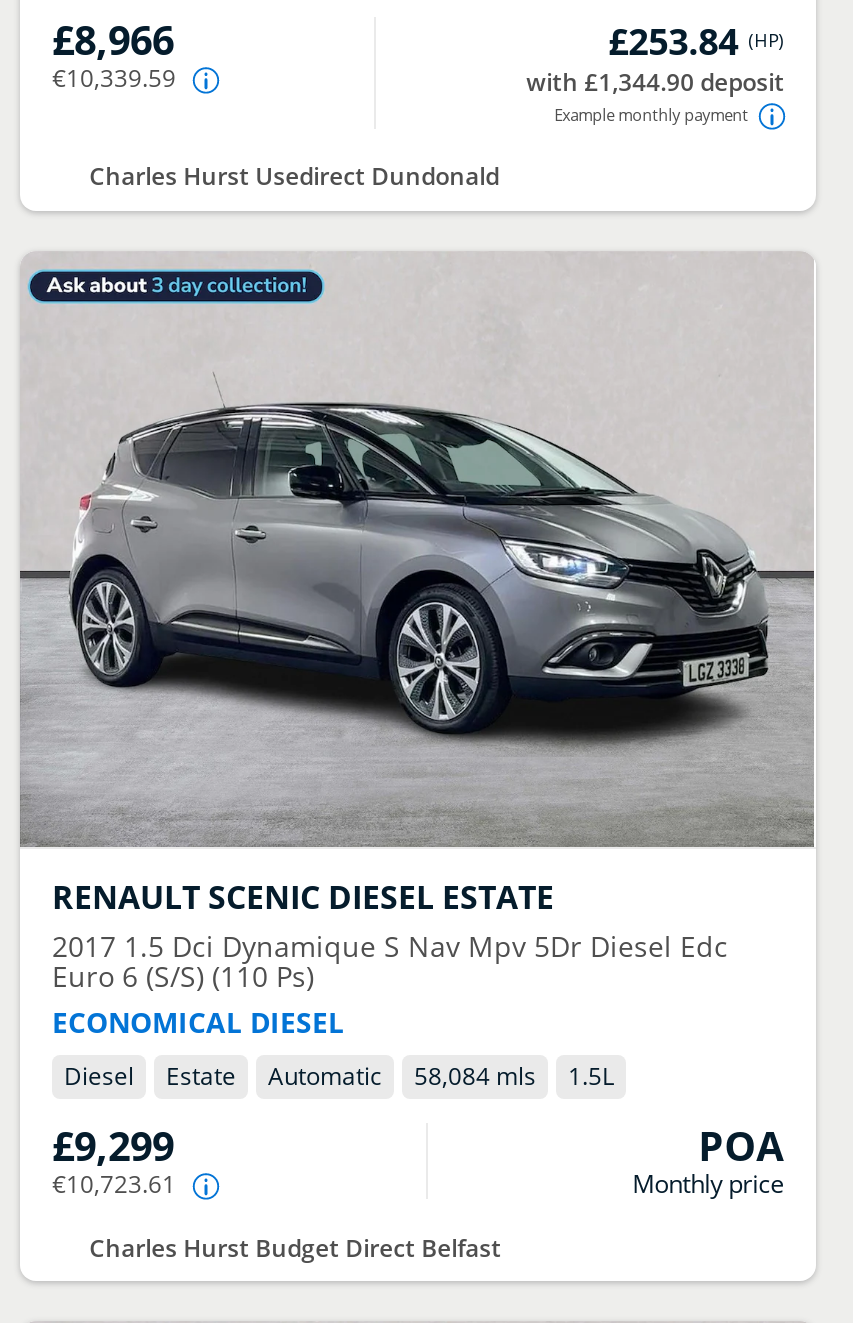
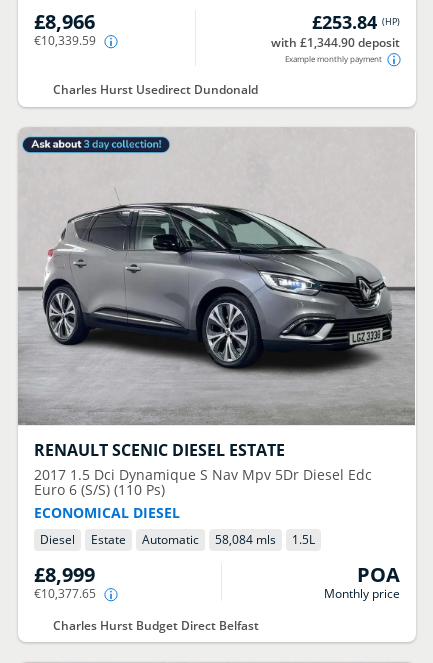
- £9,299
+ £8,999

- €10,723.61
+ €10,377.65
